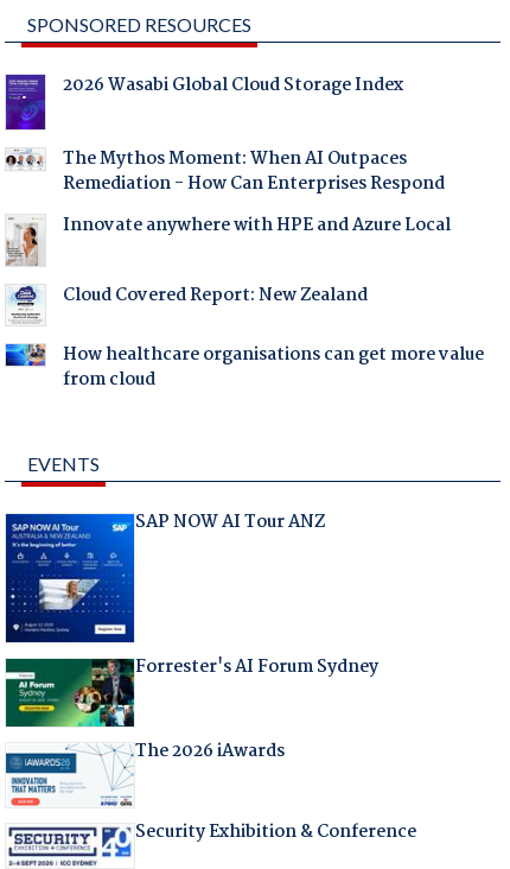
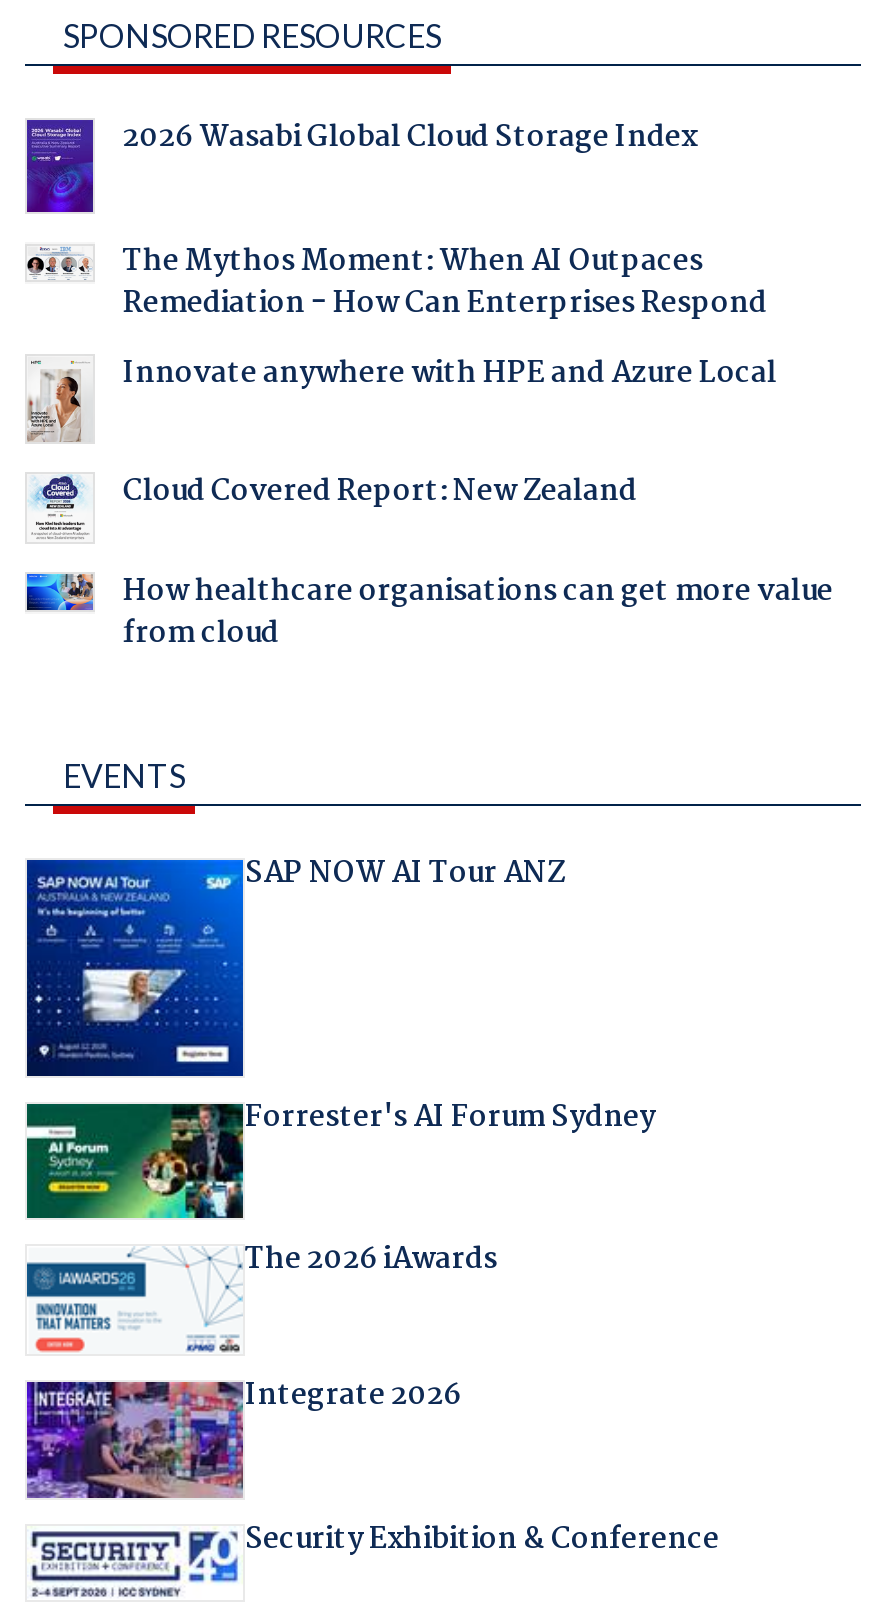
+ [image]
+ Integrate 2026
